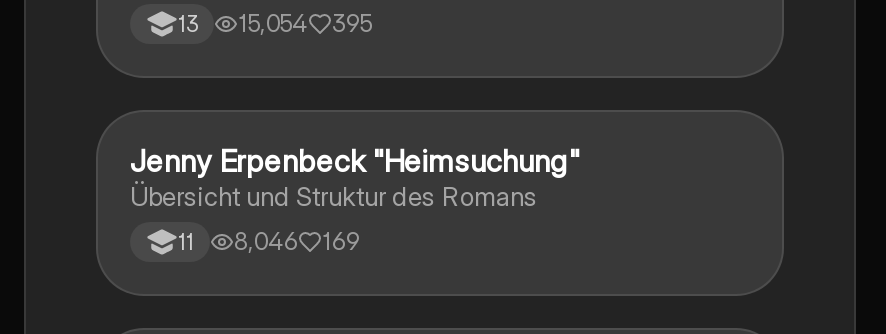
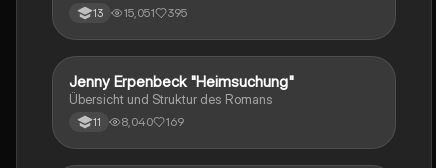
- 13 15,054 395
+ 13 15,051 395

- 11 8,046 169
+ 11 8,040 169
